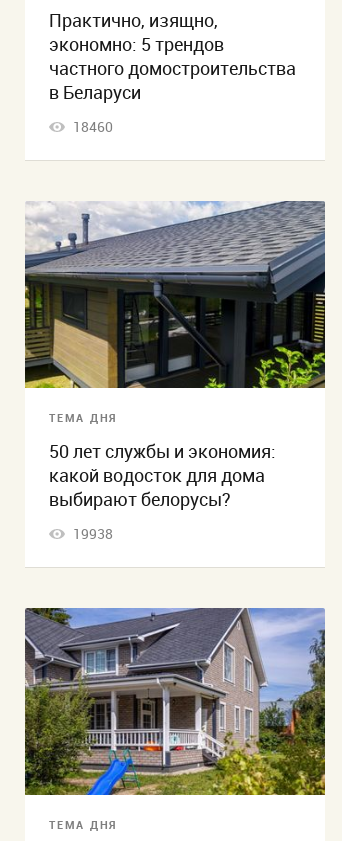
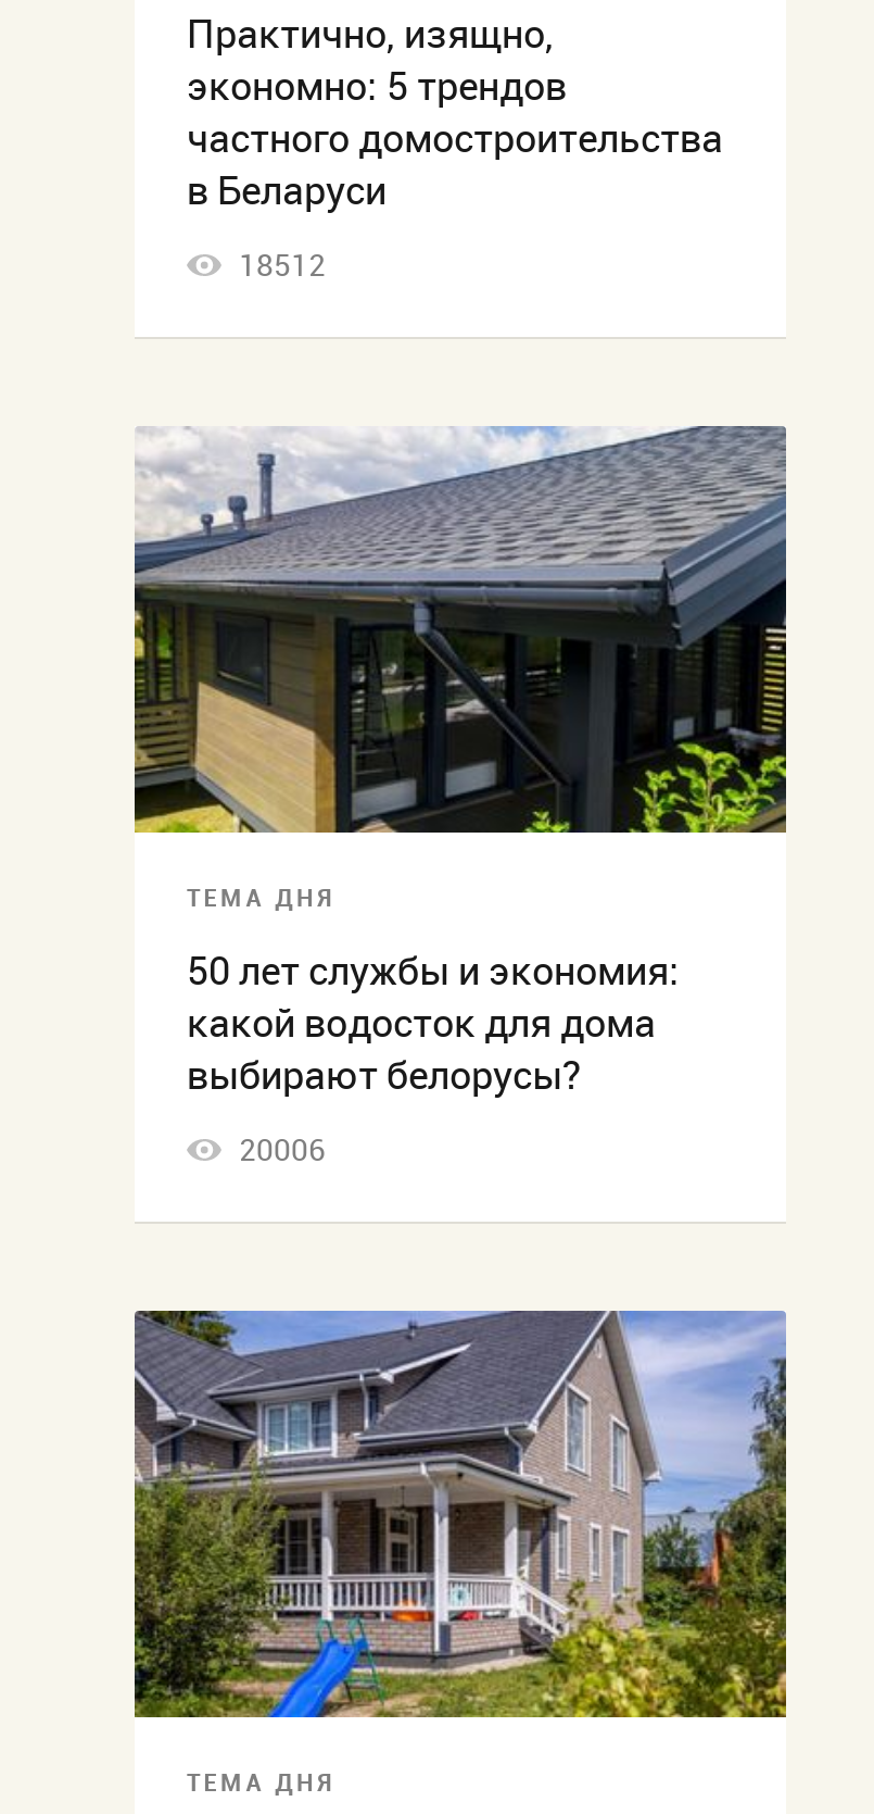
- 18460
+ 18512

- 19938
+ 20006
